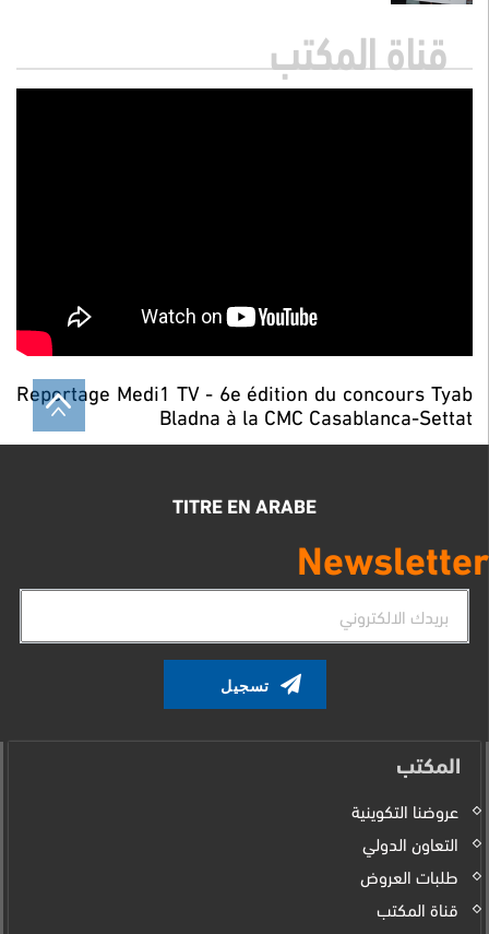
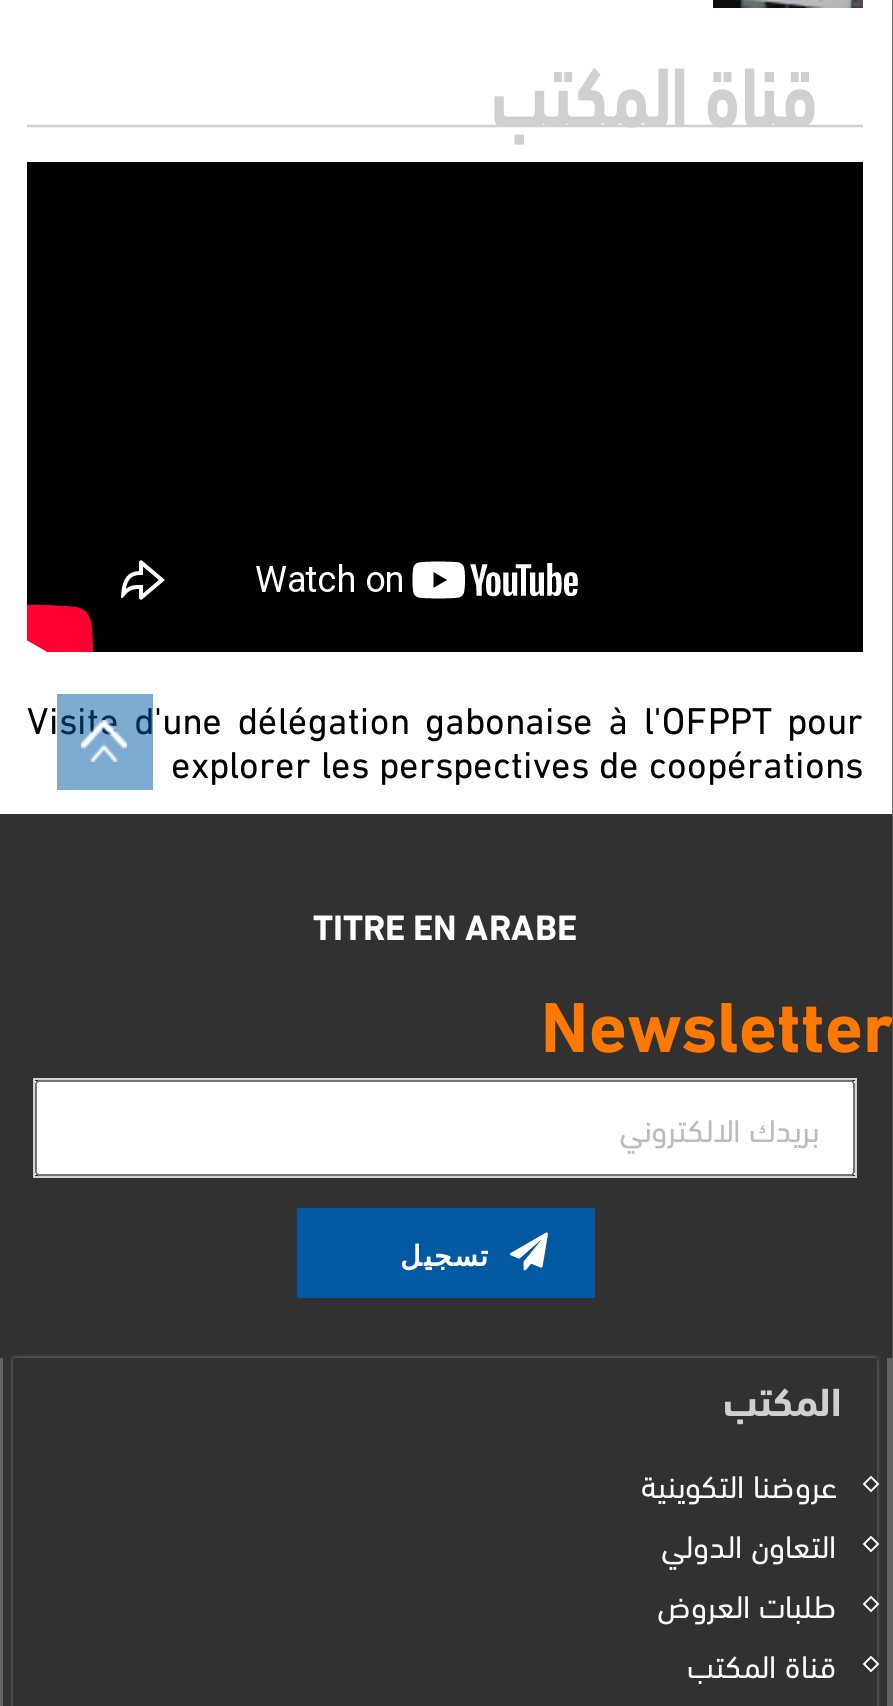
- Reportage Medi1 TV - 6e édition du concours Tyab
- Bladna à la CMC Casablanca-Settat
+ Visite d'une délégation gabonaise à l'OFPPT pour
+ explorer les perspectives de coopérations
